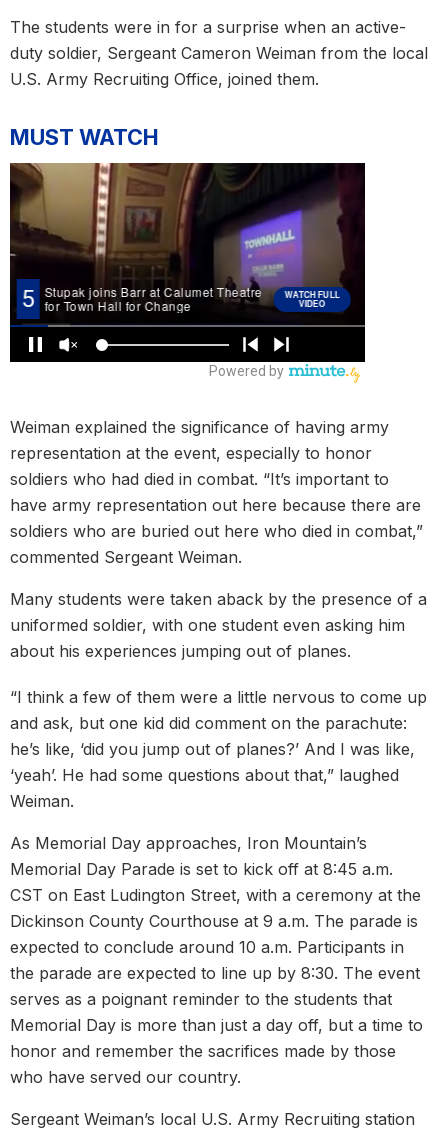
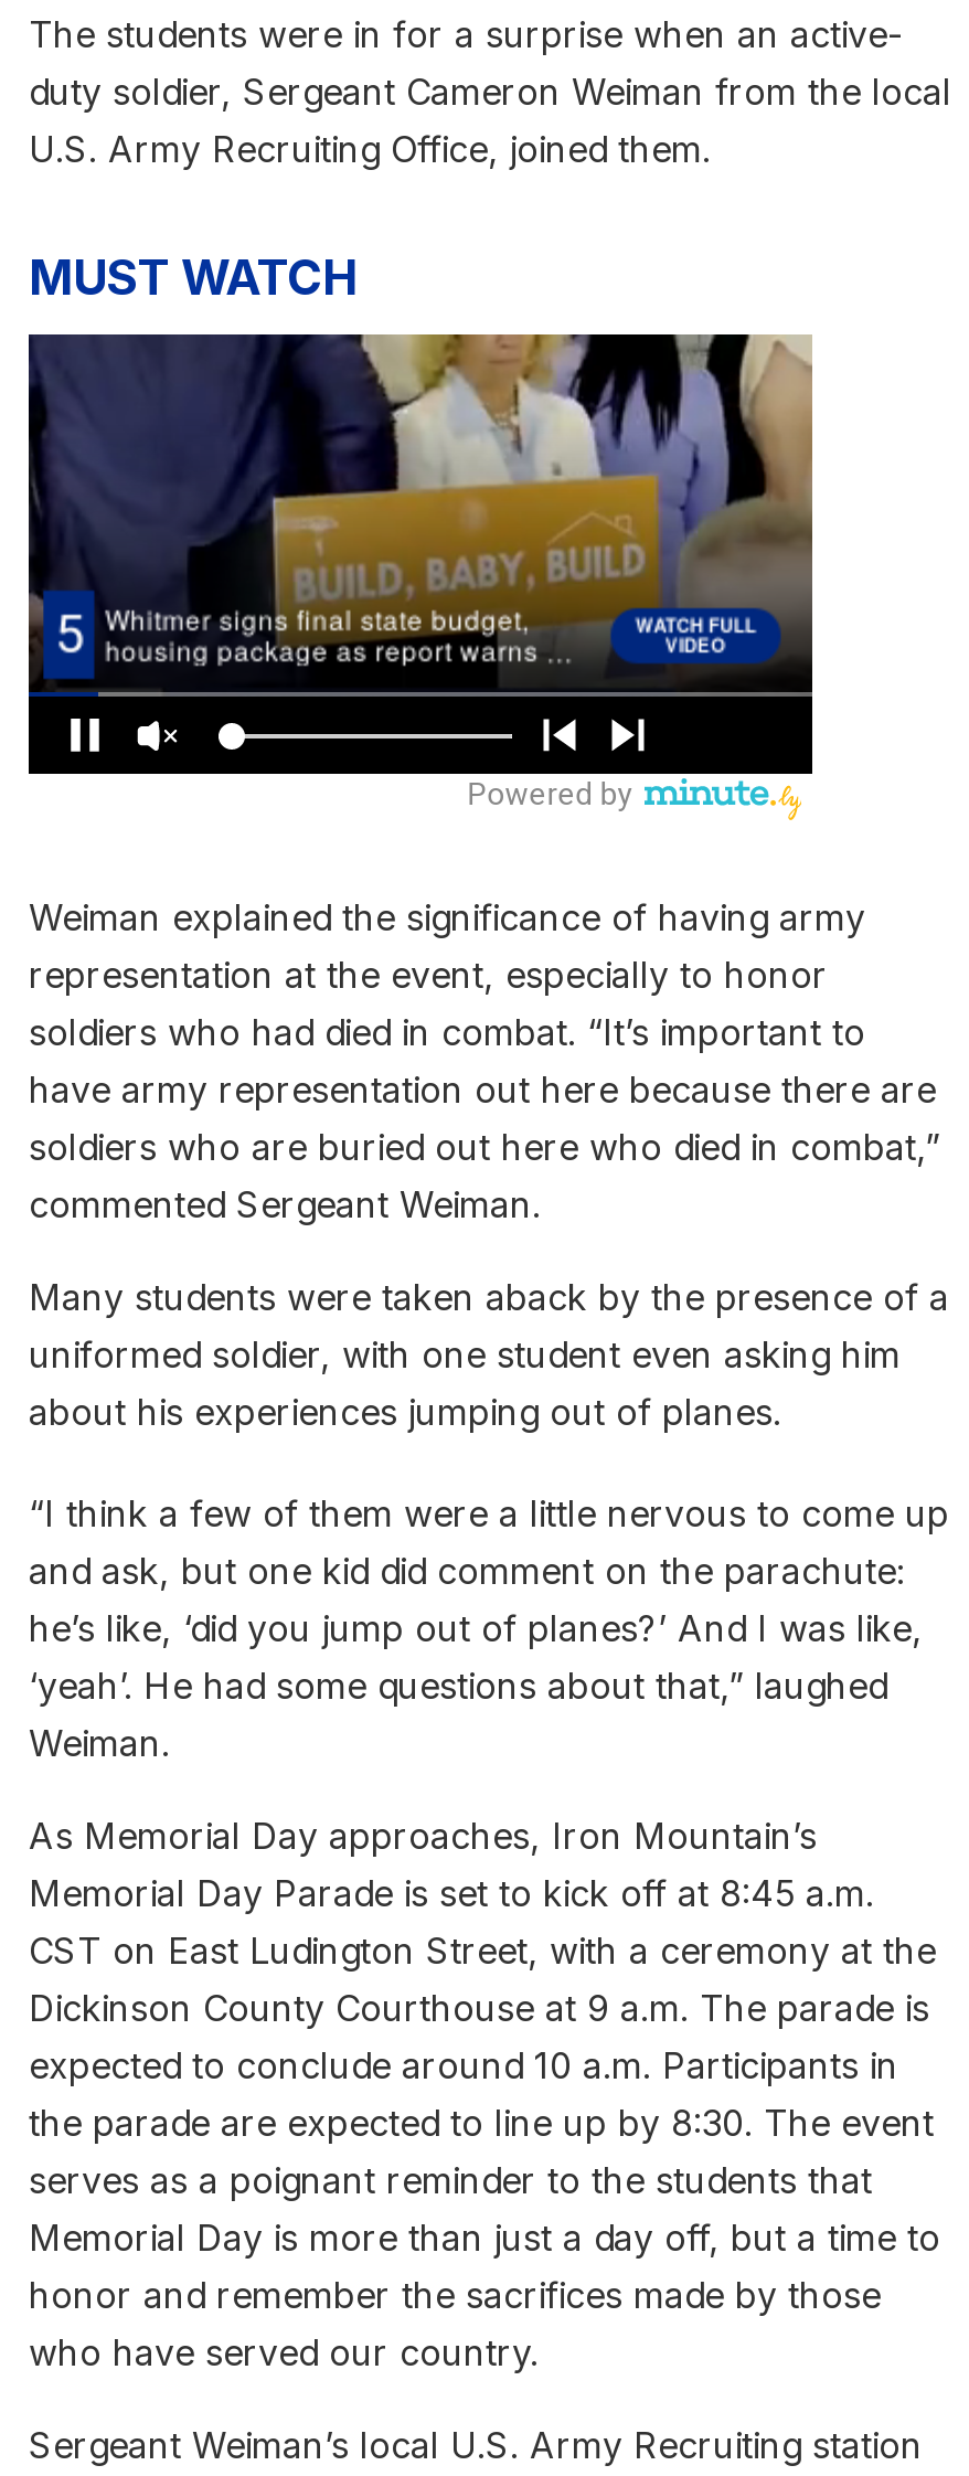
- [image]
+ [image]
